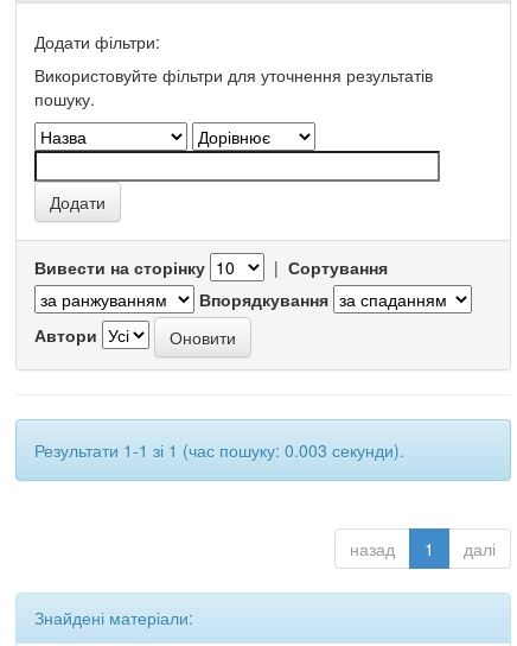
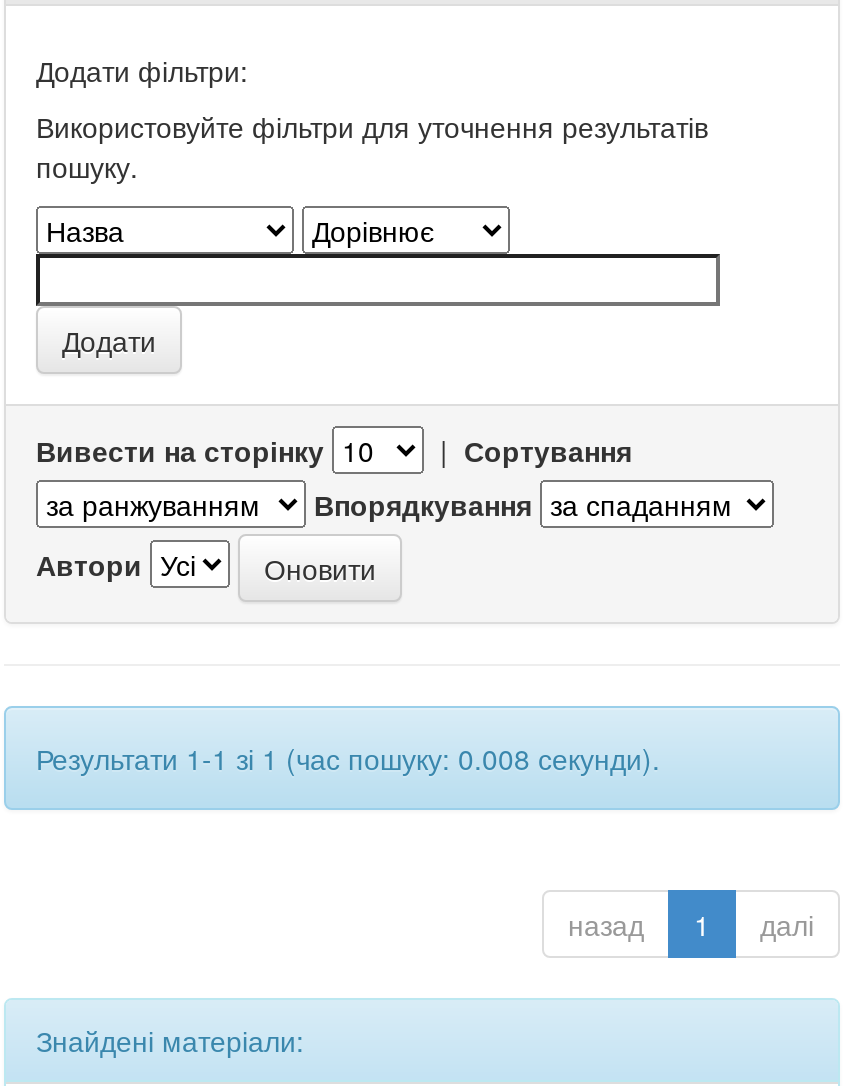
- Результати 1-1 зі 1 (час пошуку: 0.003 секунди).
+ Результати 1-1 зі 1 (час пошуку: 0.008 секунди).
